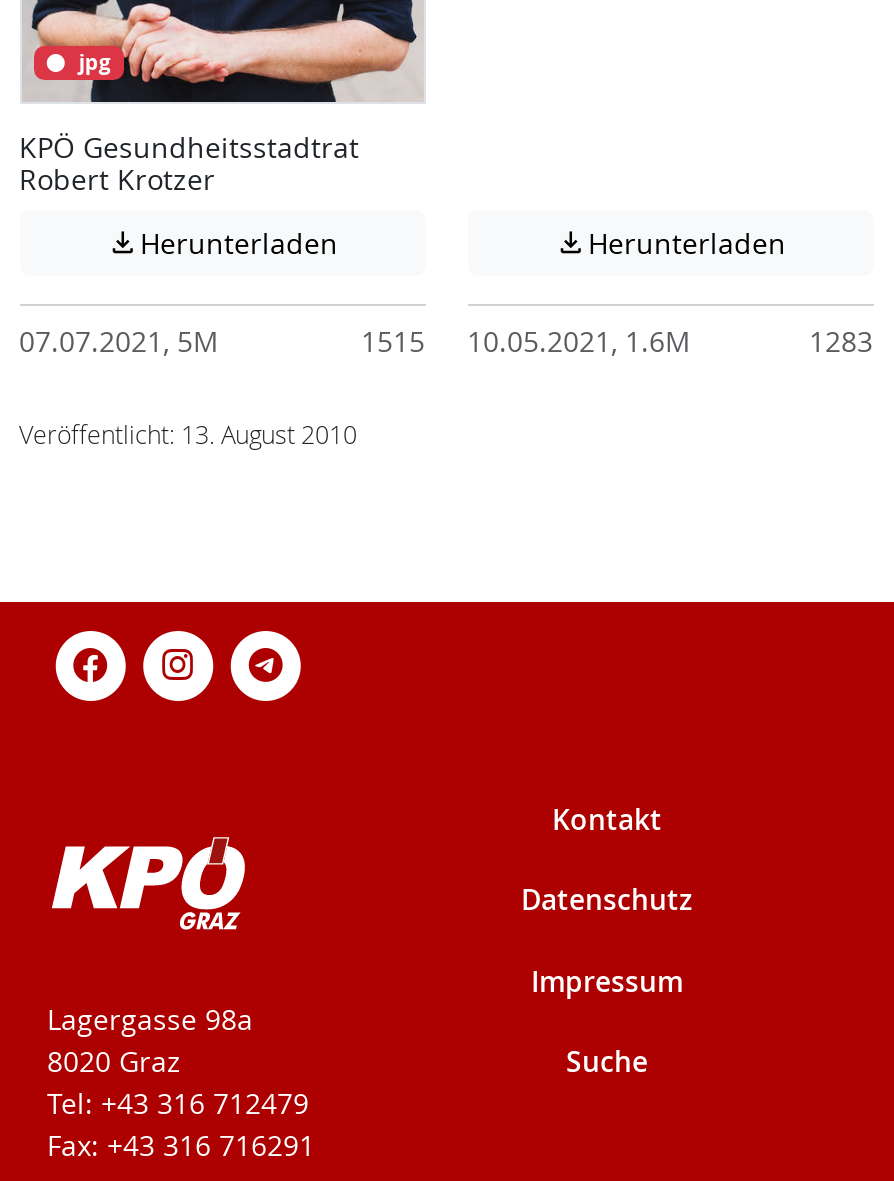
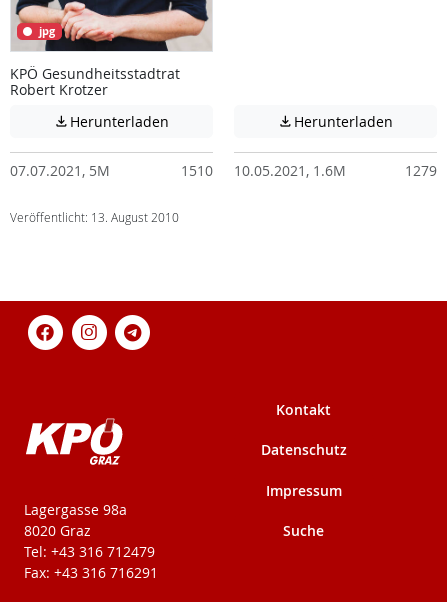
- 1515 10.05.2021, 1.6M
+ 1510 10.05.2021, 1.6M

- 1283
+ 1279
